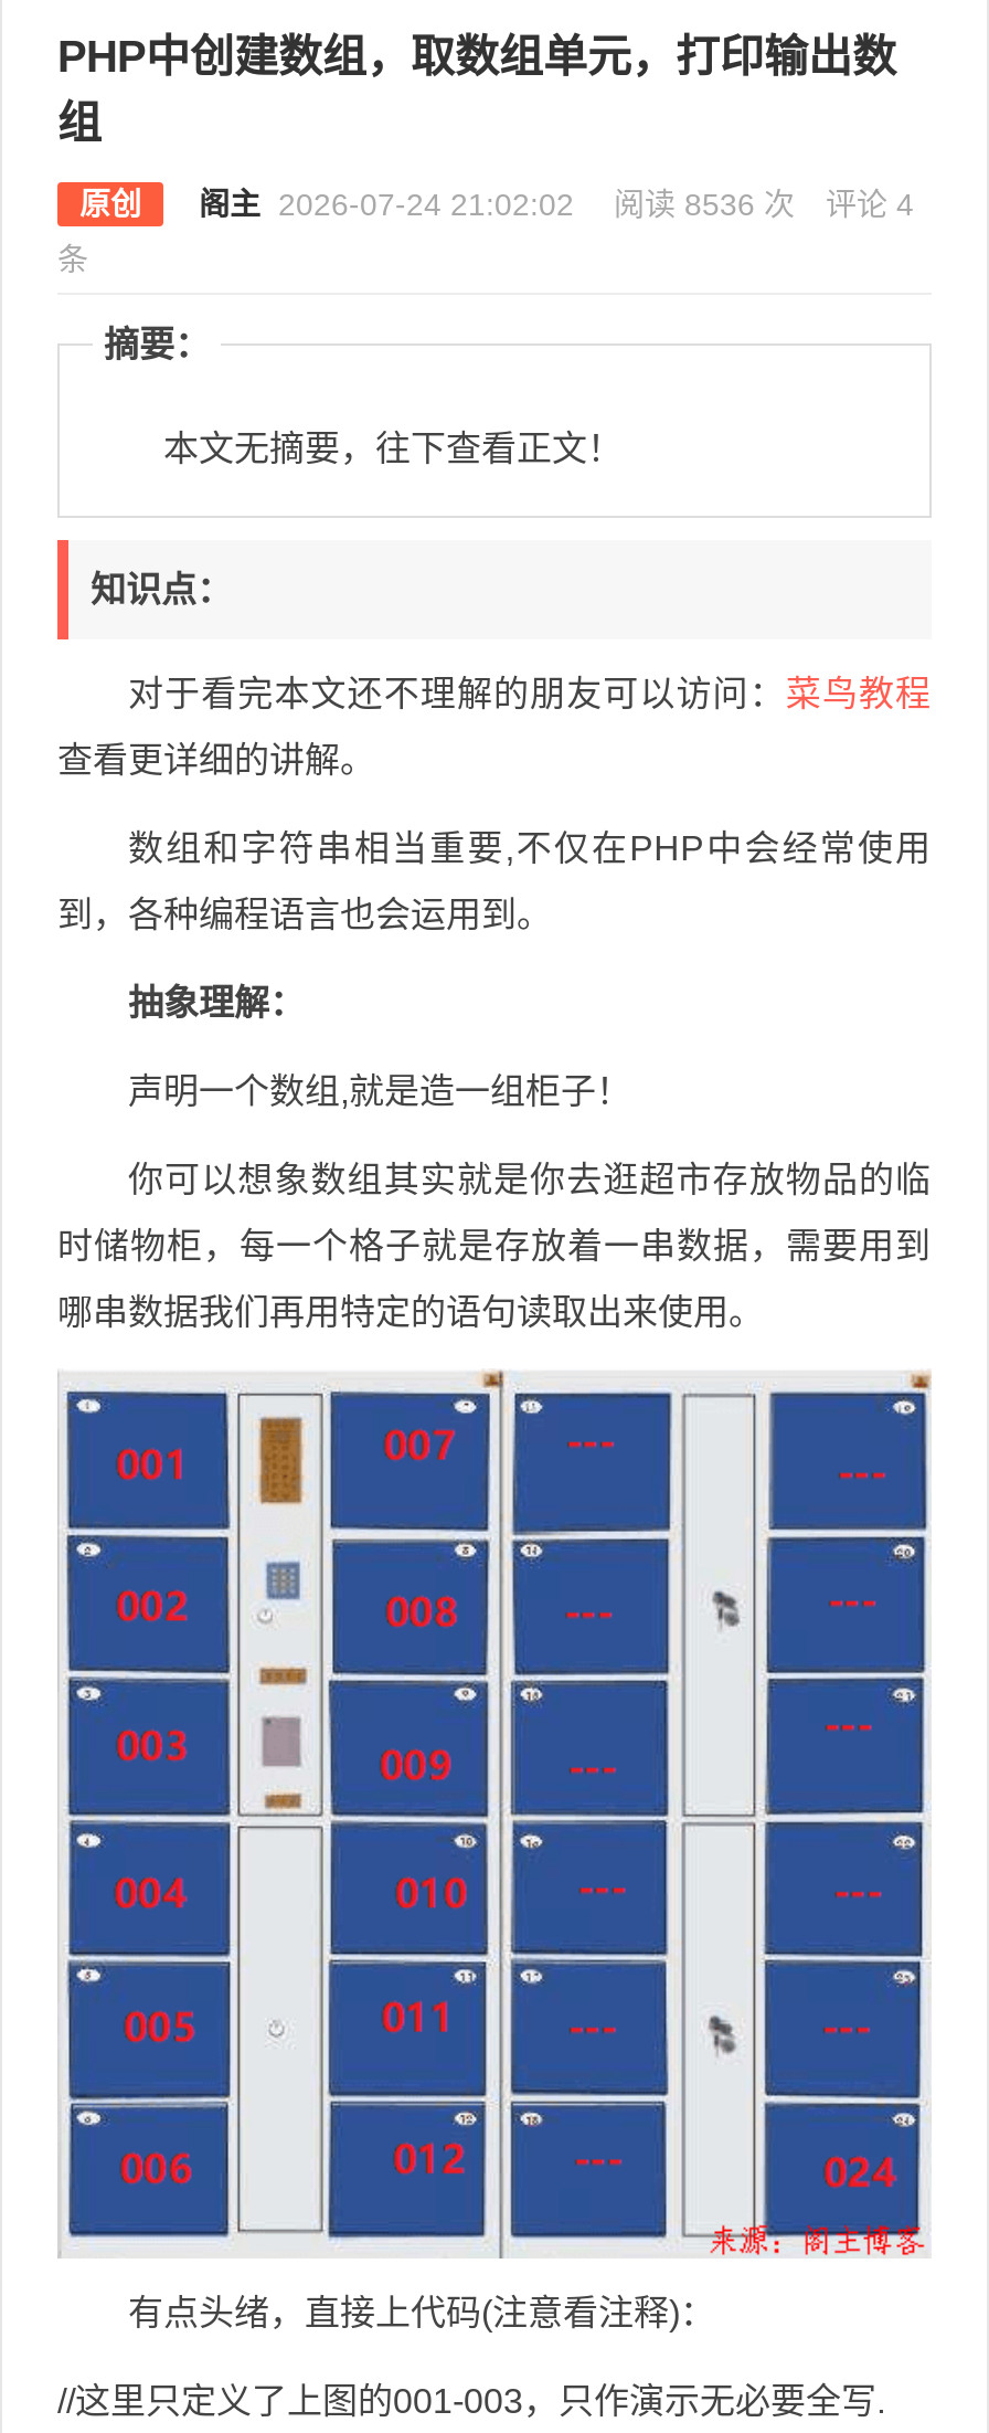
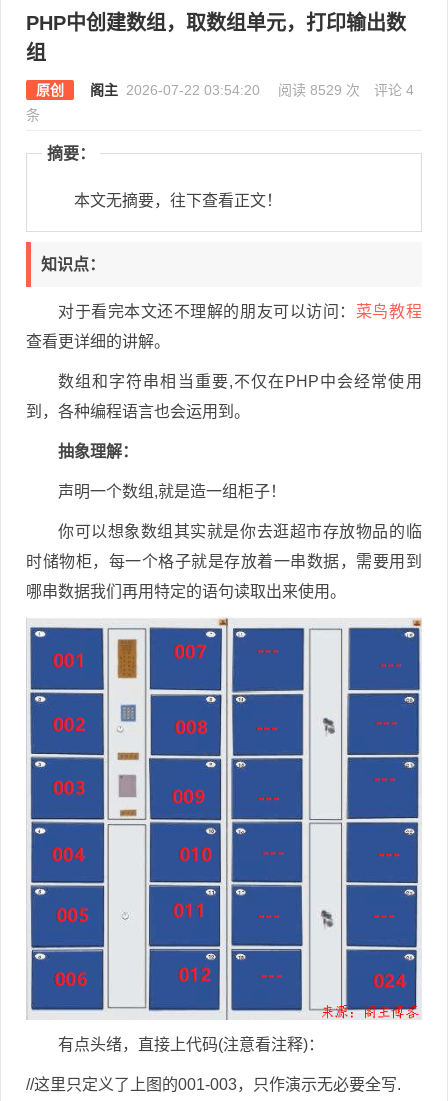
- 阁主 2026-07-24 21:02:02
+ 阁主 2026-07-22 03:54:20

- 阅读 8536 次
+ 阅读 8529 次
